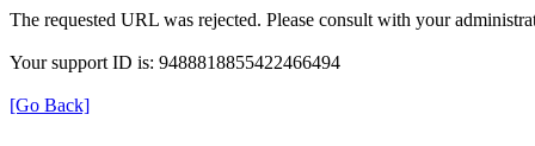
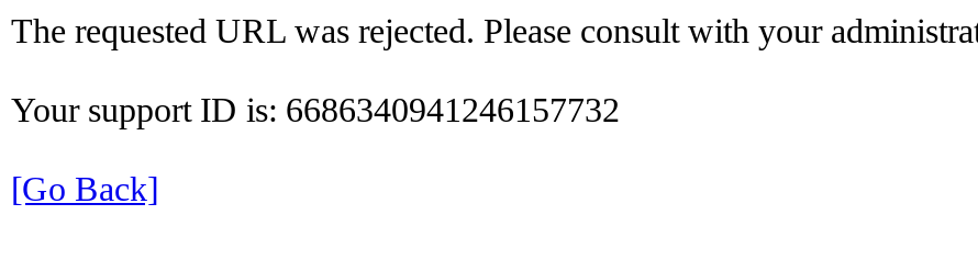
- Your support ID is: 9488818855422466494
+ Your support ID is: 6686340941246157732
